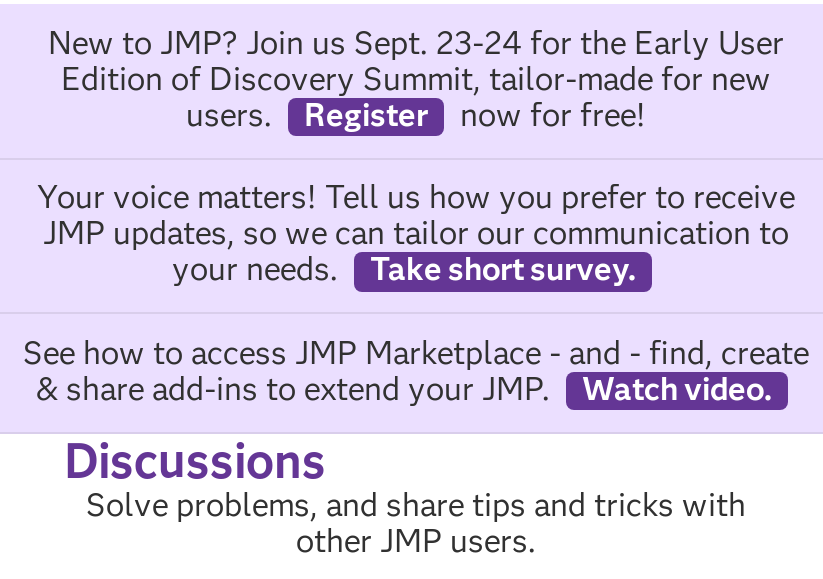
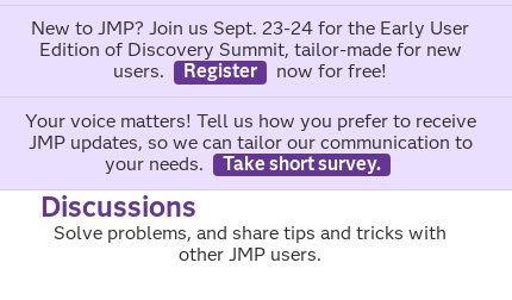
- See how to access JMP Marketplace - and - find, create
- & share add-ins to extend your JMP.
- Watch video.
